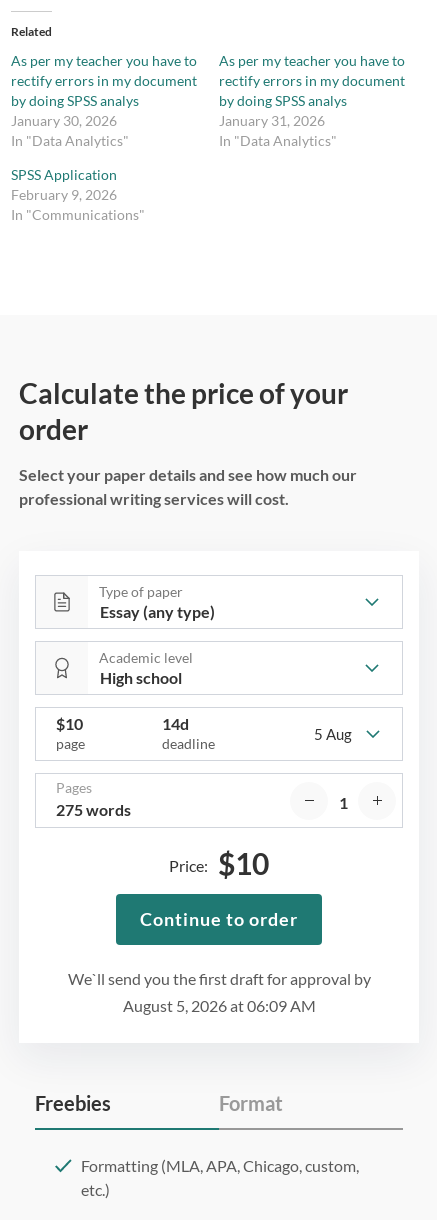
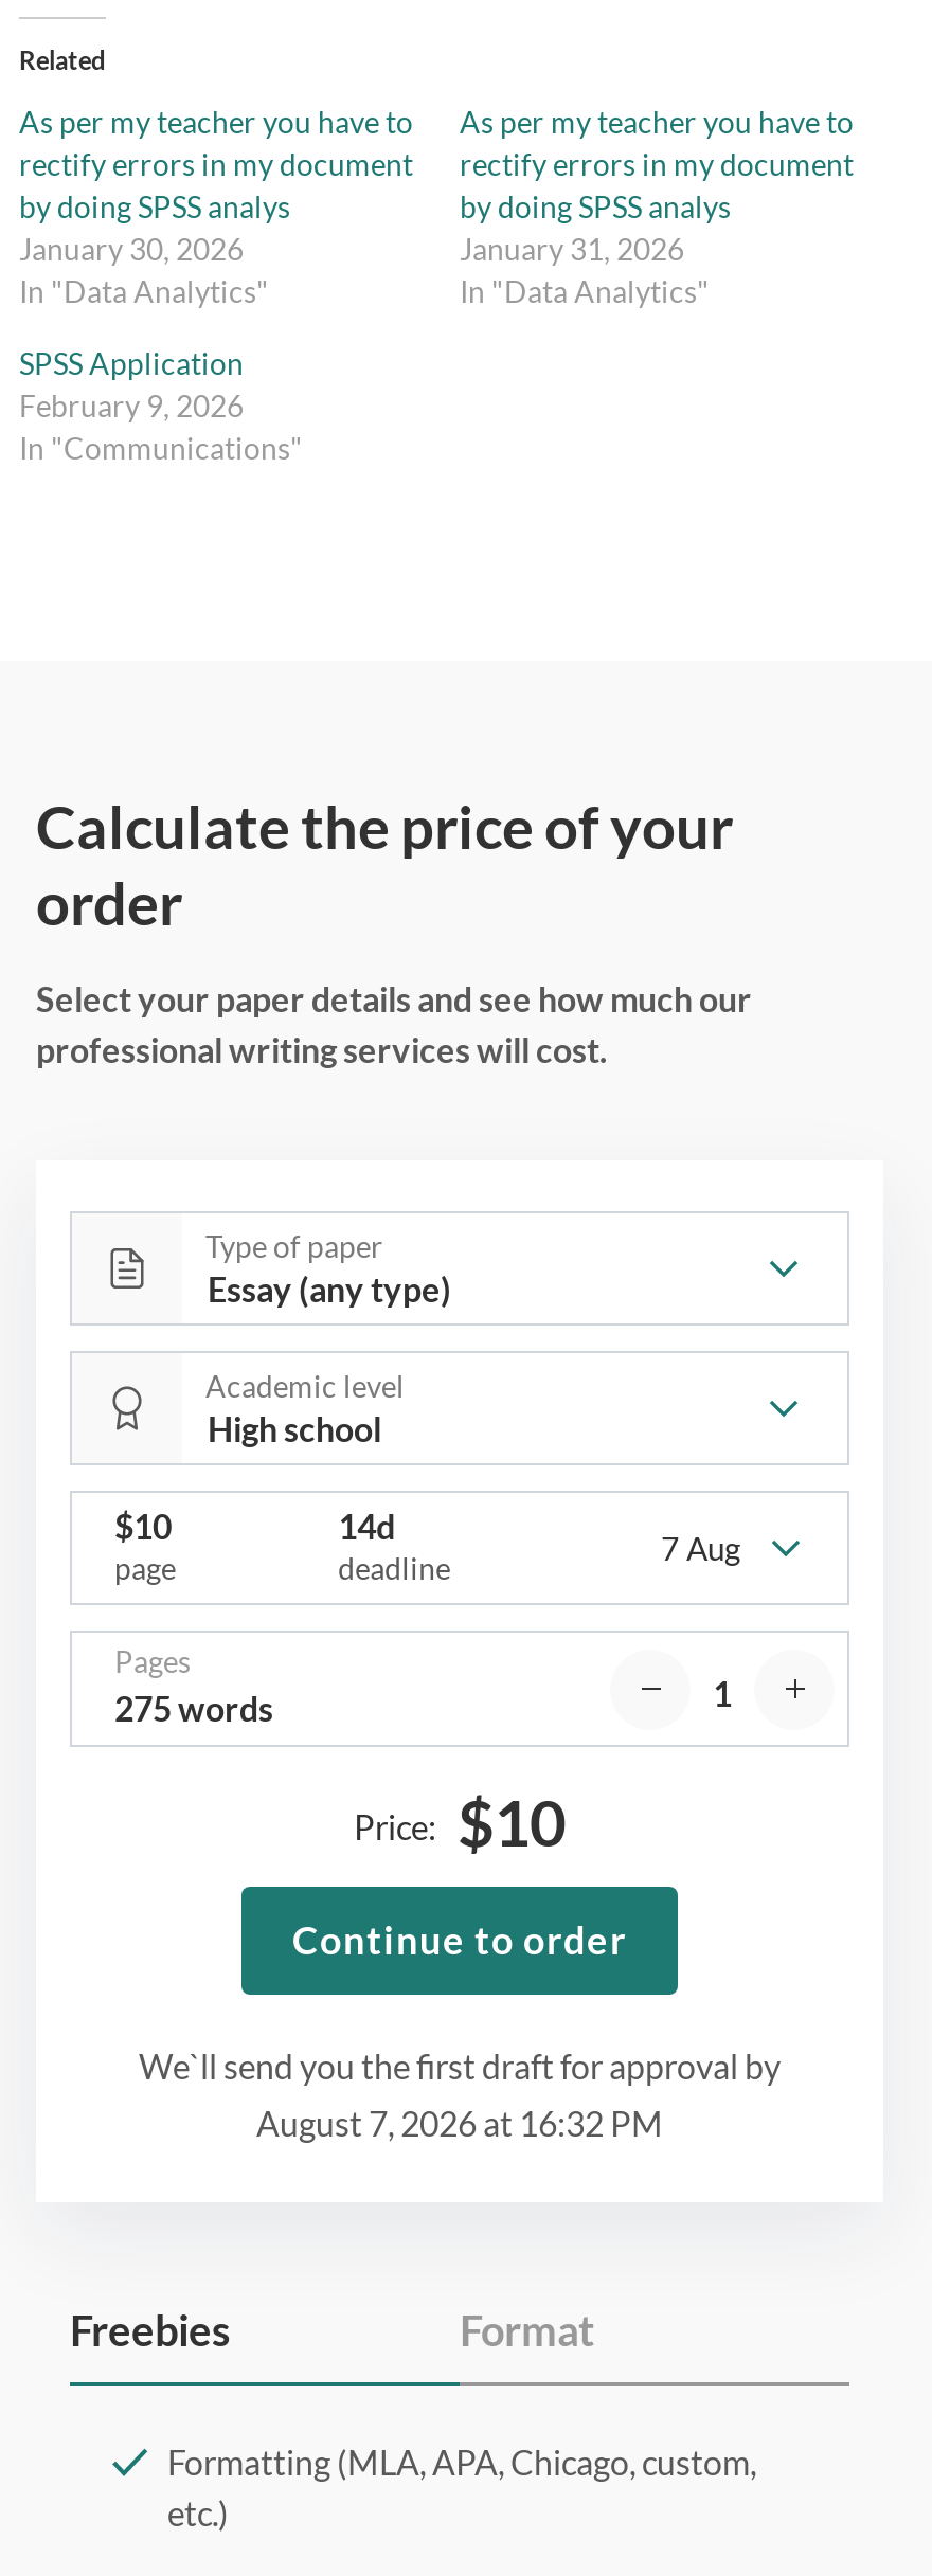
- 5 Aug
+ 7 Aug

- August 5, 2026 at 06:09 AM
+ August 7, 2026 at 16:32 PM
